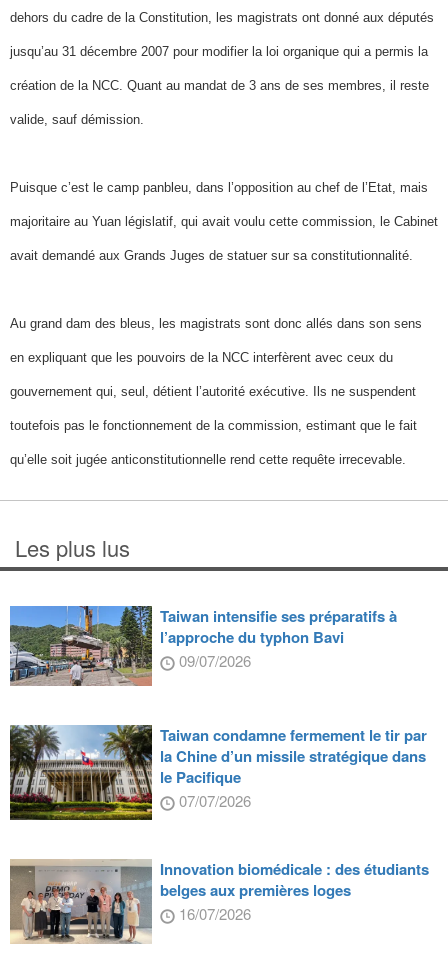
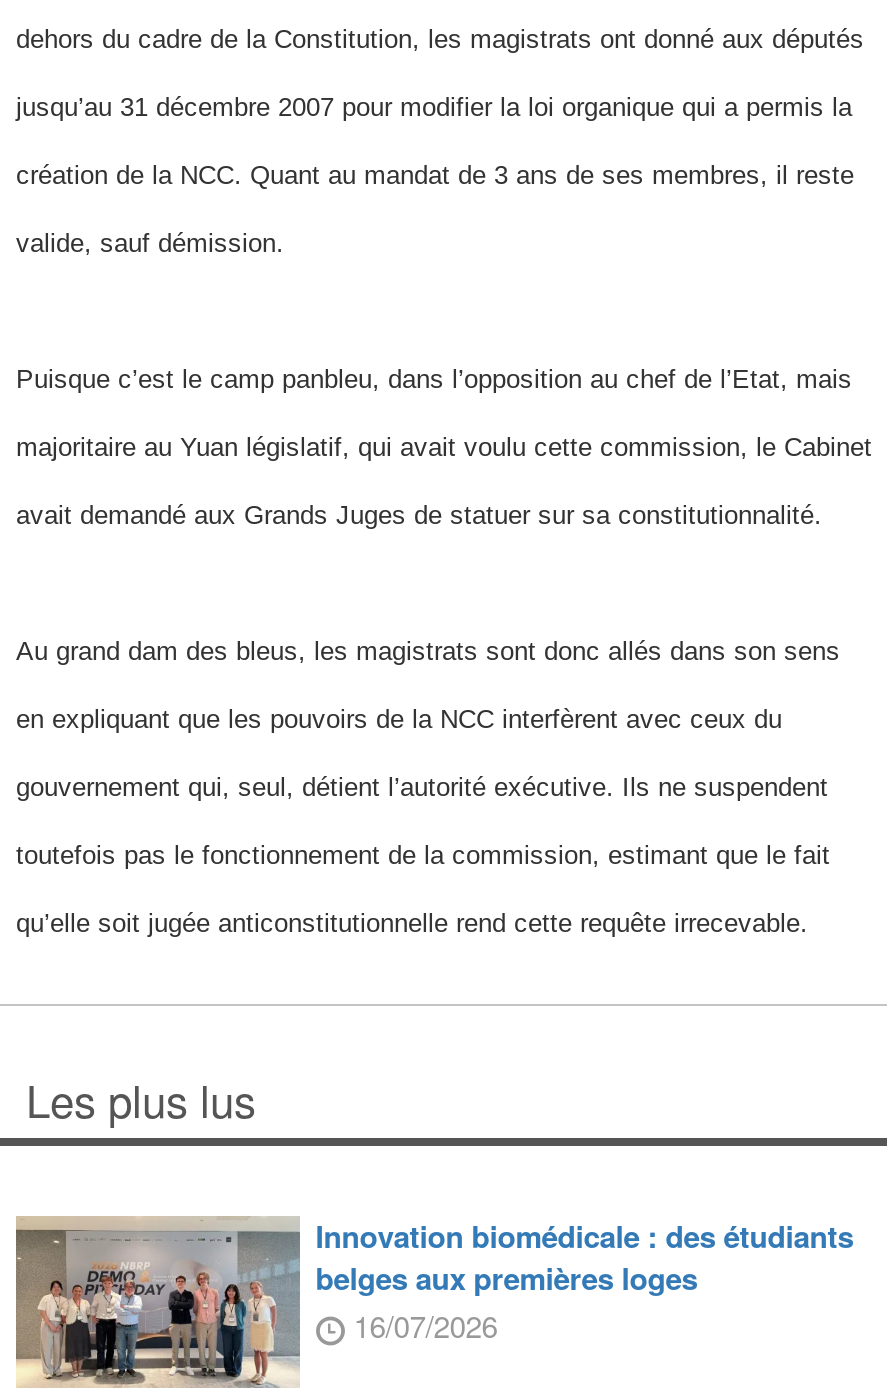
- [image]
- Taiwan intensifie ses préparatifs à
- l’approche du typhon Bavi
- 09/07/2026
- Taiwan condamne fermement le tir par
- la Chine d’un missile stratégique dans
- le Pacifique
- 07/07/2026

- [image]
